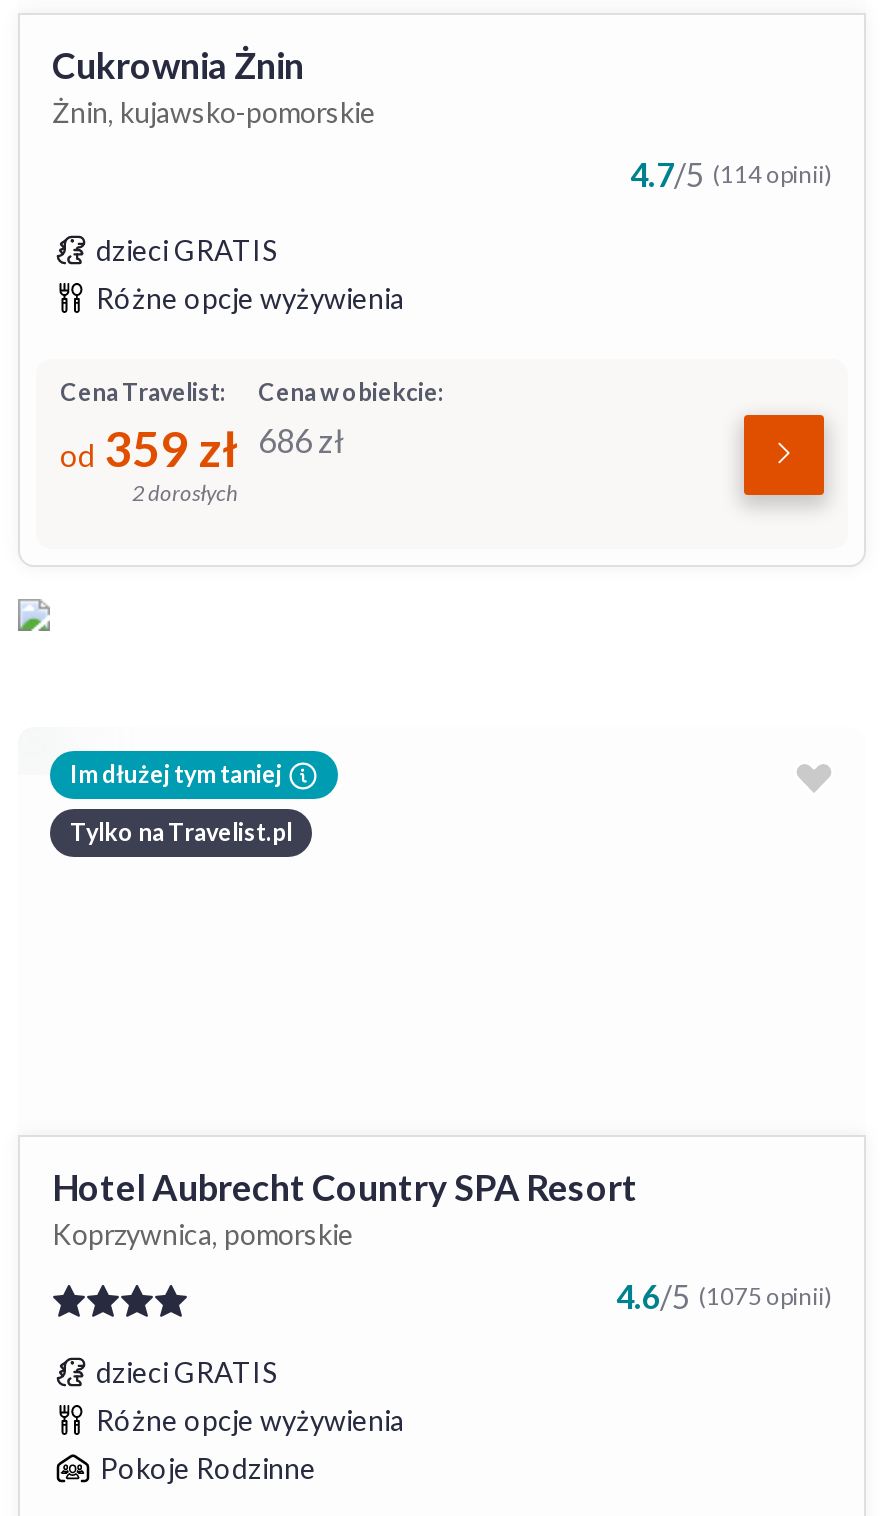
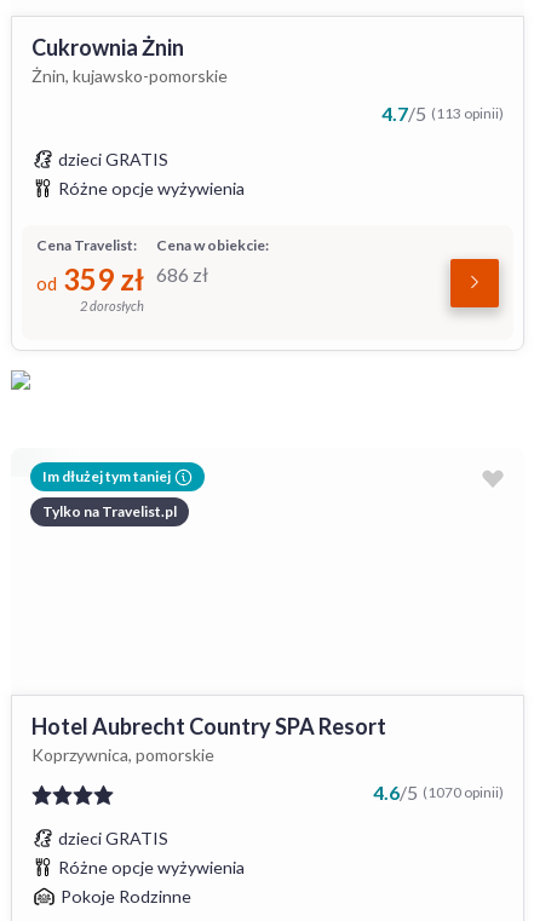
- 4.7/5 (114 opinii)
+ 4.7/5 (113 opinii)

- 4.6/5 (1075 opinii)
+ 4.6/5 (1070 opinii)
